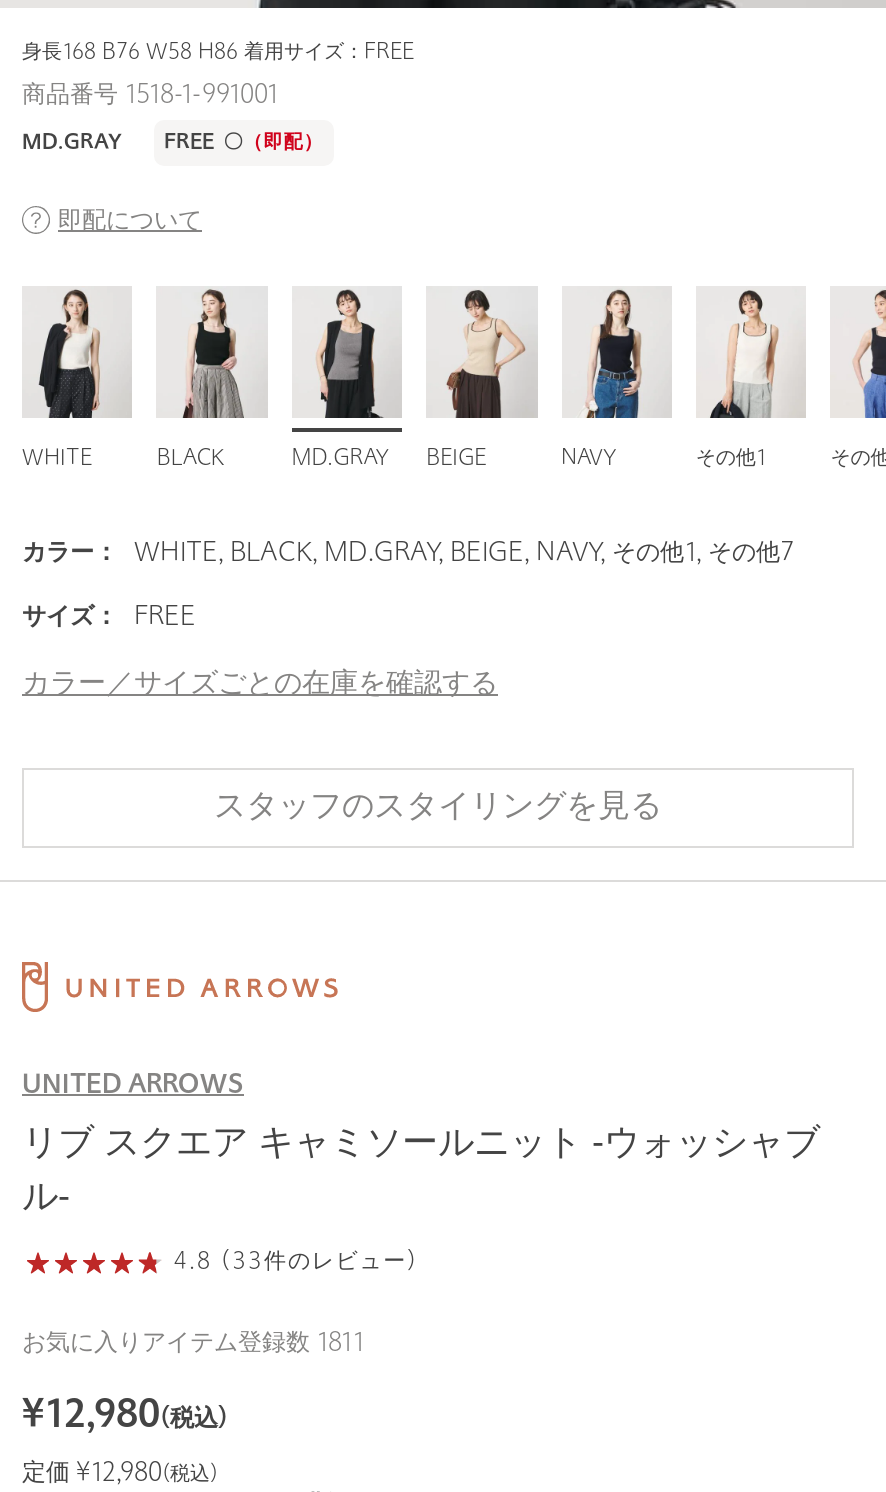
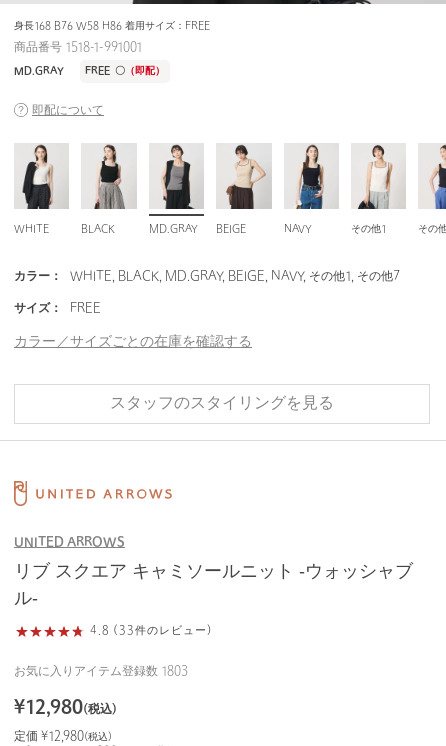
- お気に入りアイテム登録数1811
+ お気に入りアイテム登録数1803
